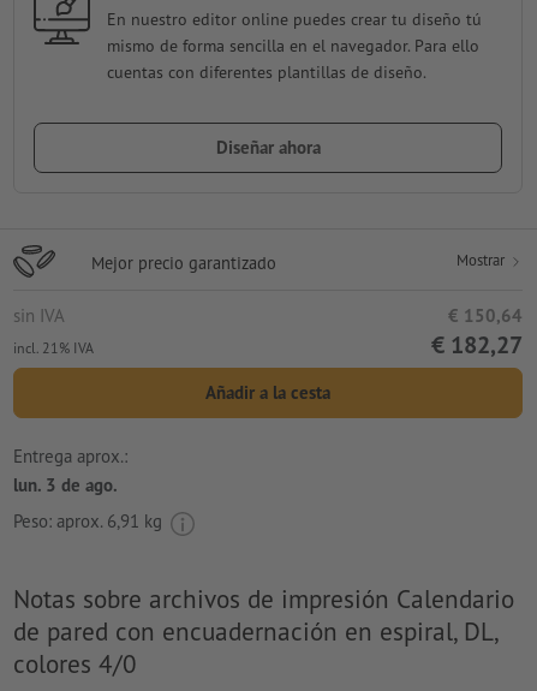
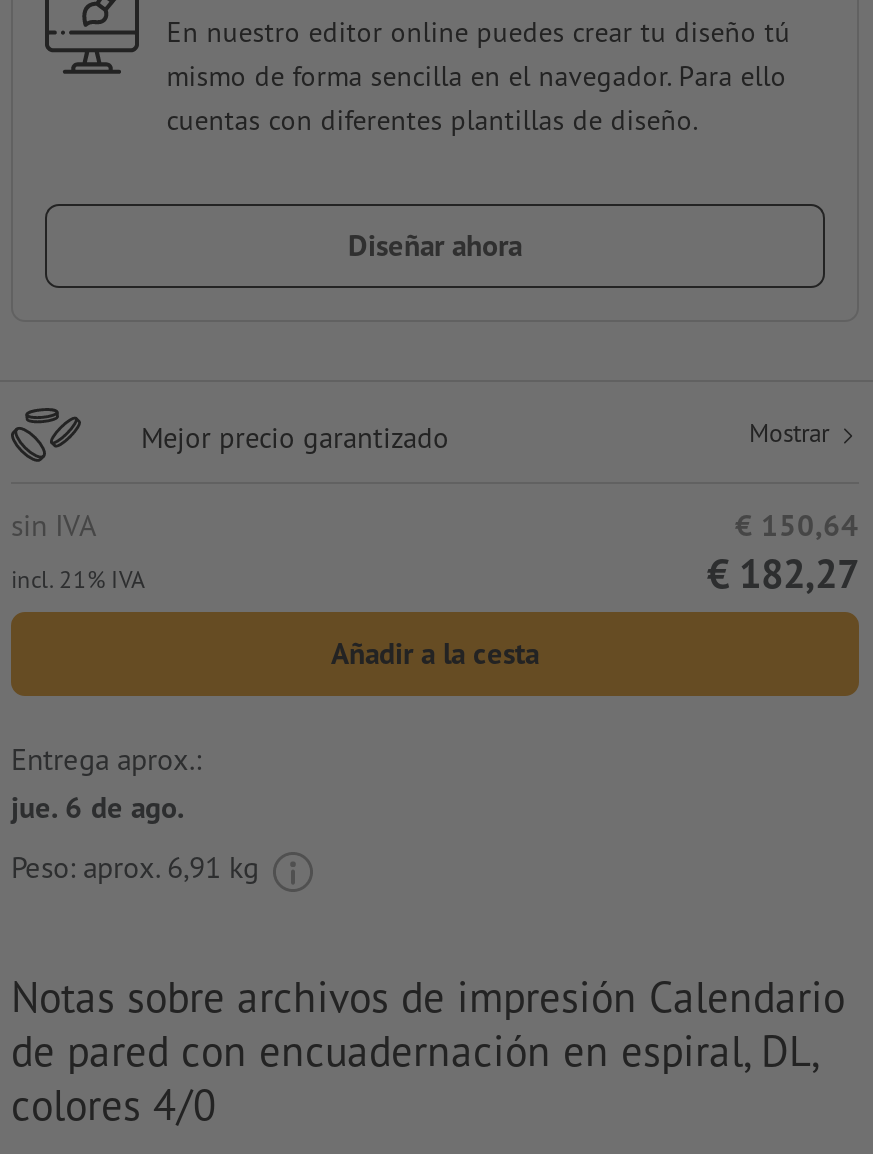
- lun. 3 de ago.
+ jue. 6 de ago.
